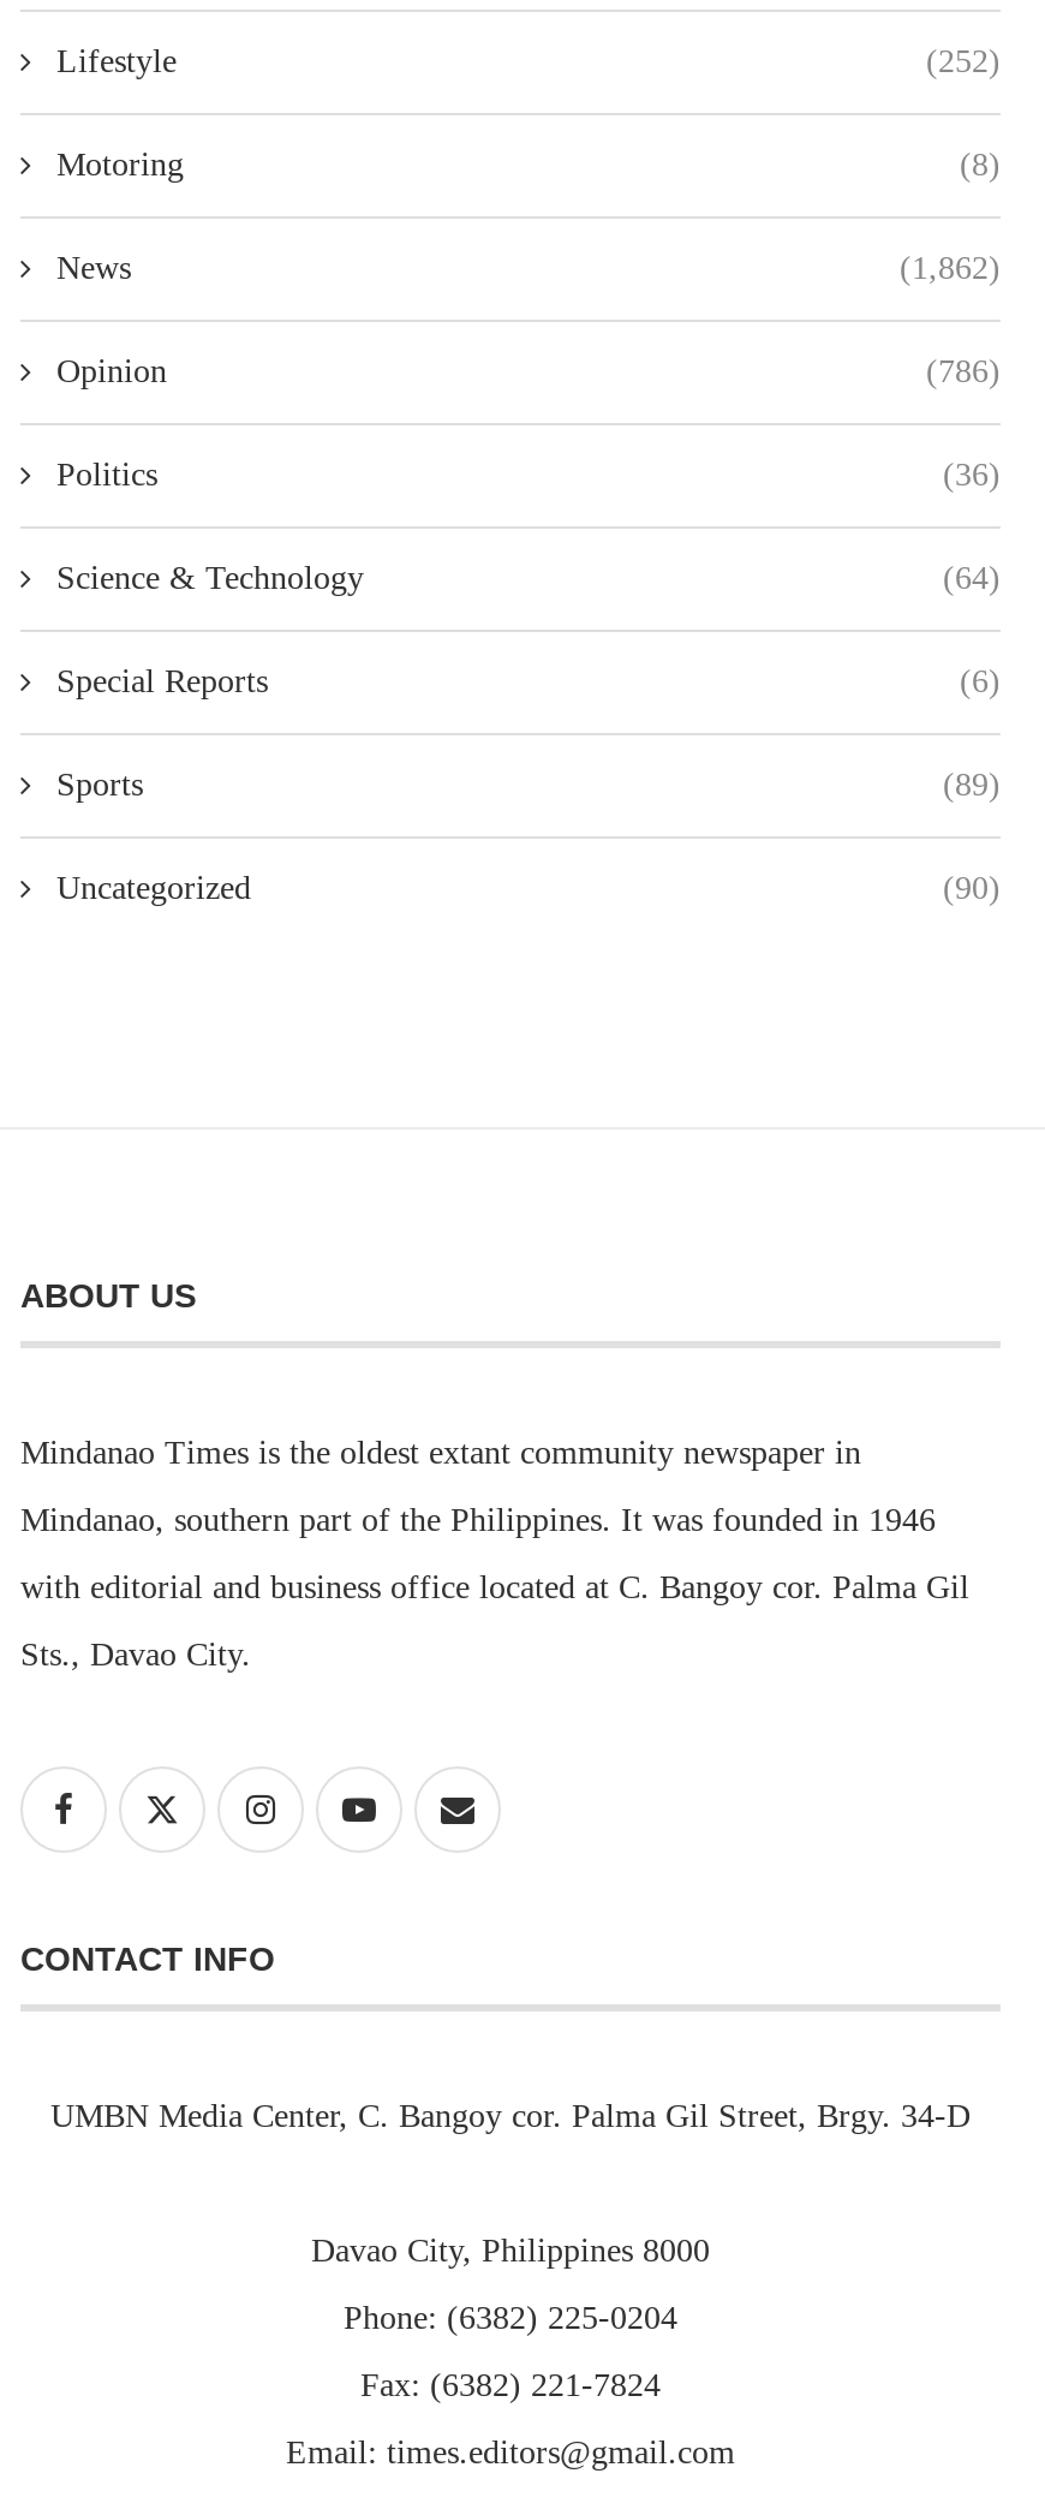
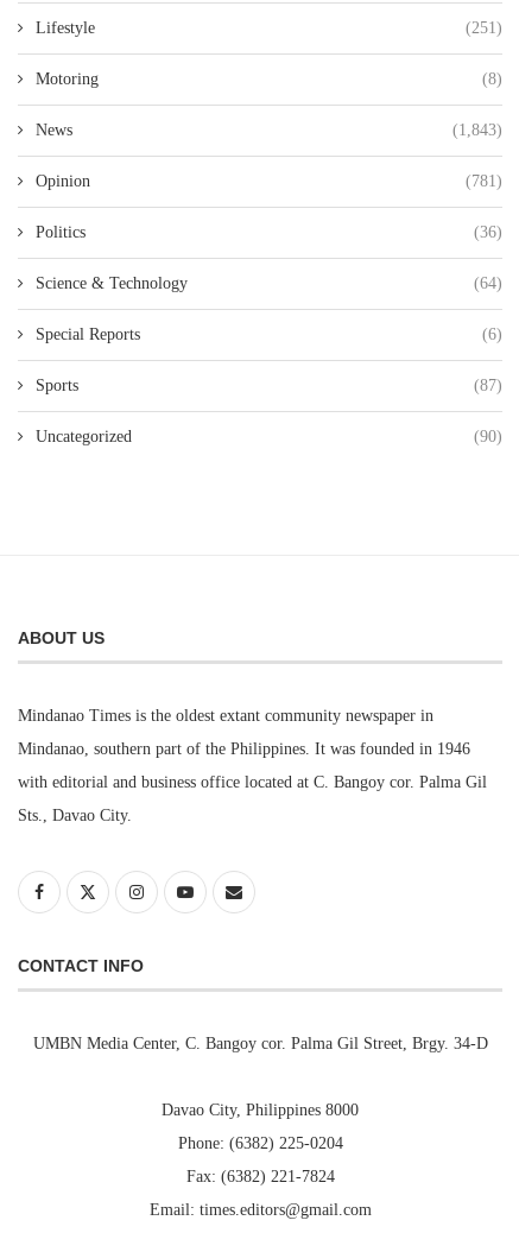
- (252)
+ (251)

- (1,862)
+ (1,843)

- (786)
+ (781)

- (89)
+ (87)
